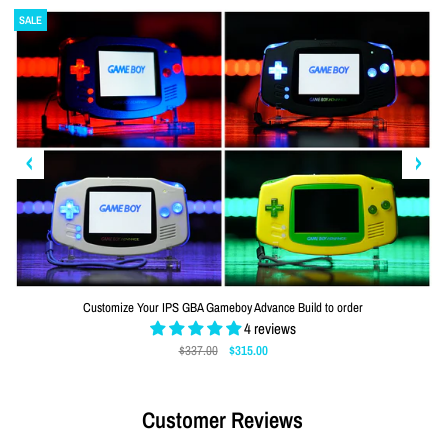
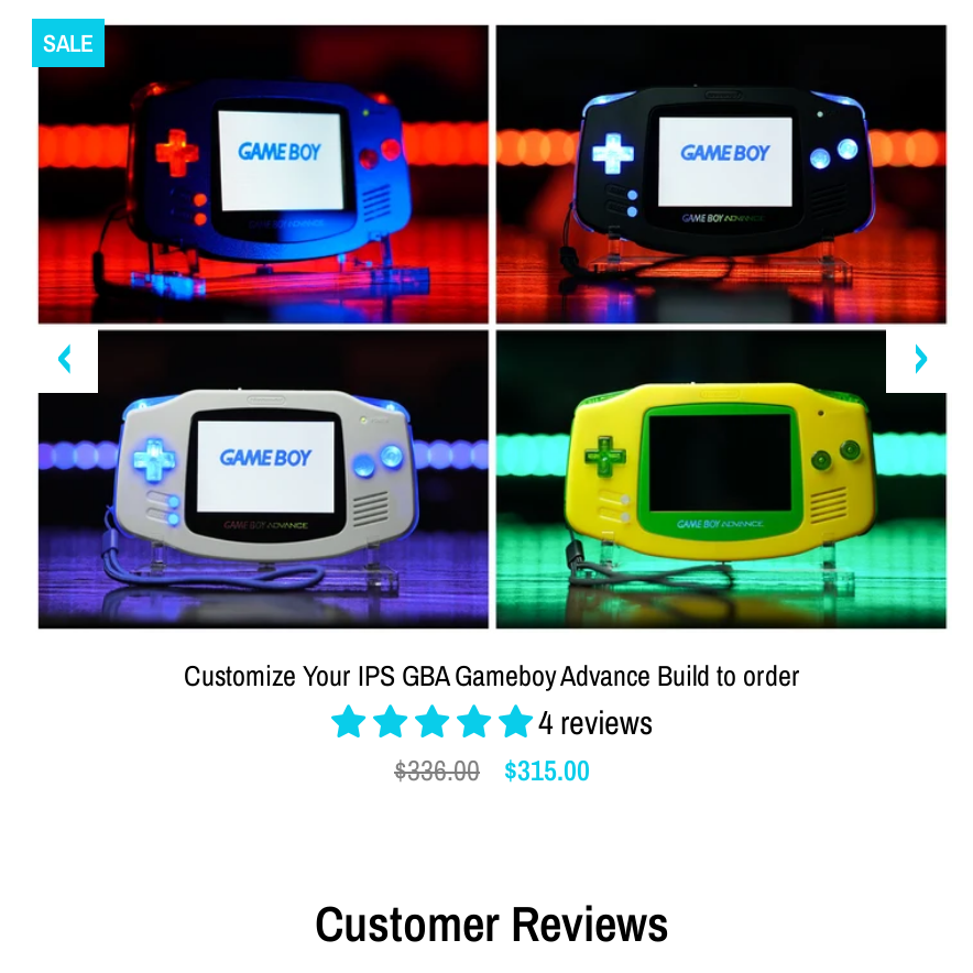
- $337.00 $315.00
+ $336.00 $315.00
